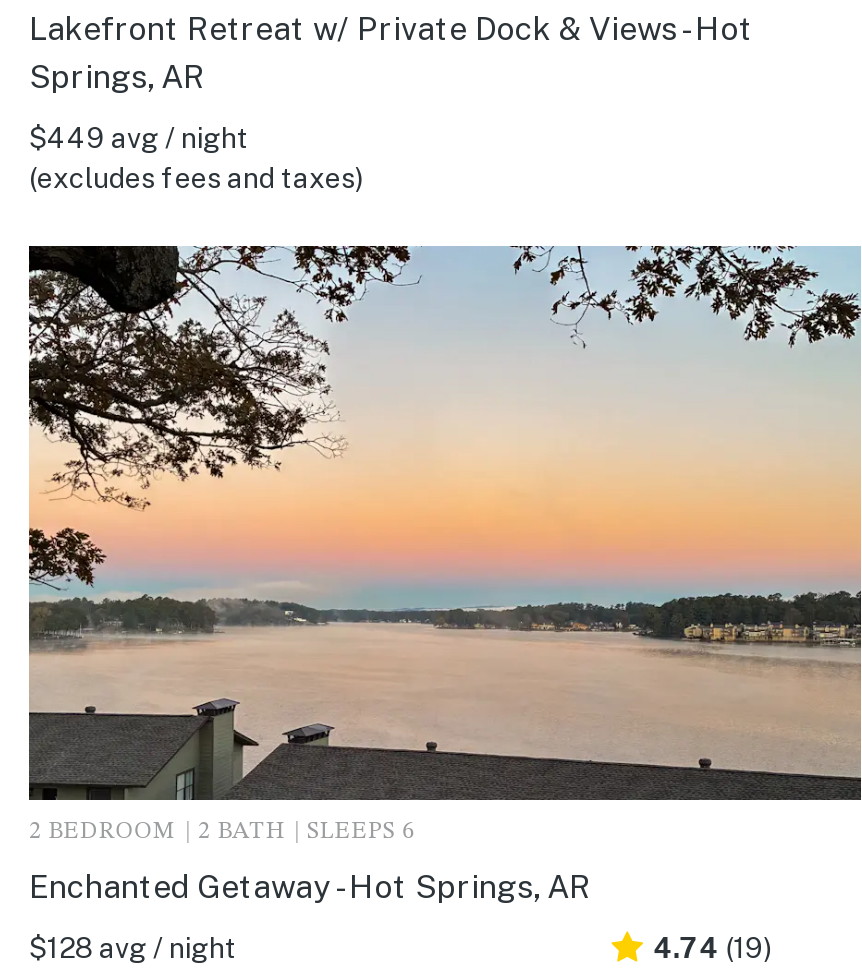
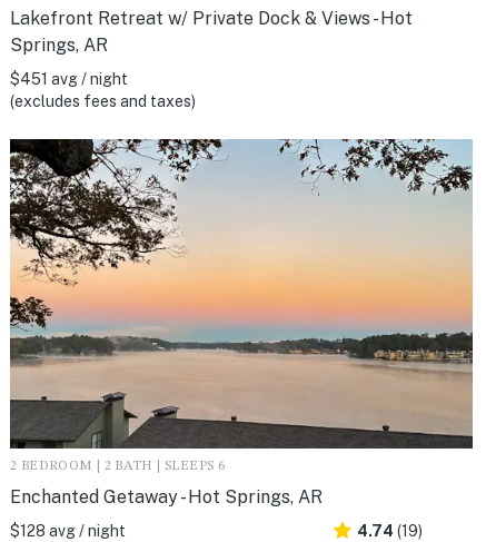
- $449 avg / night
+ $451 avg / night
